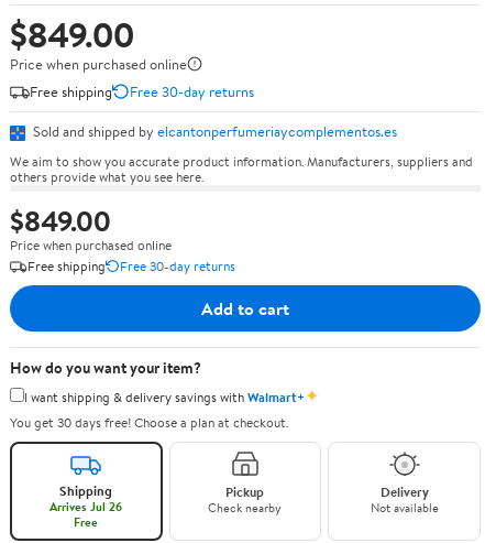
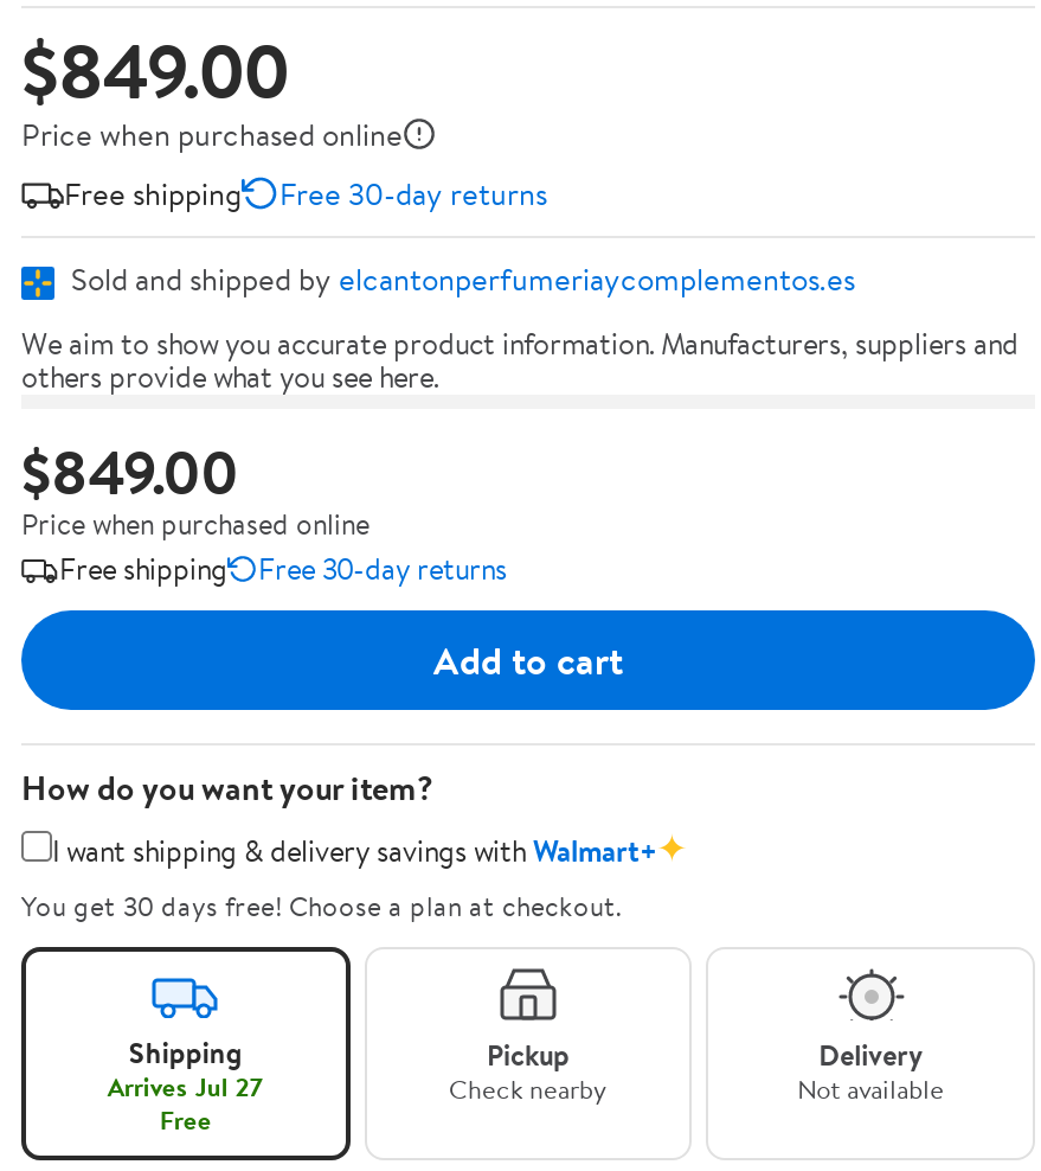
- Arrives Jul 26
+ Arrives Jul 27
